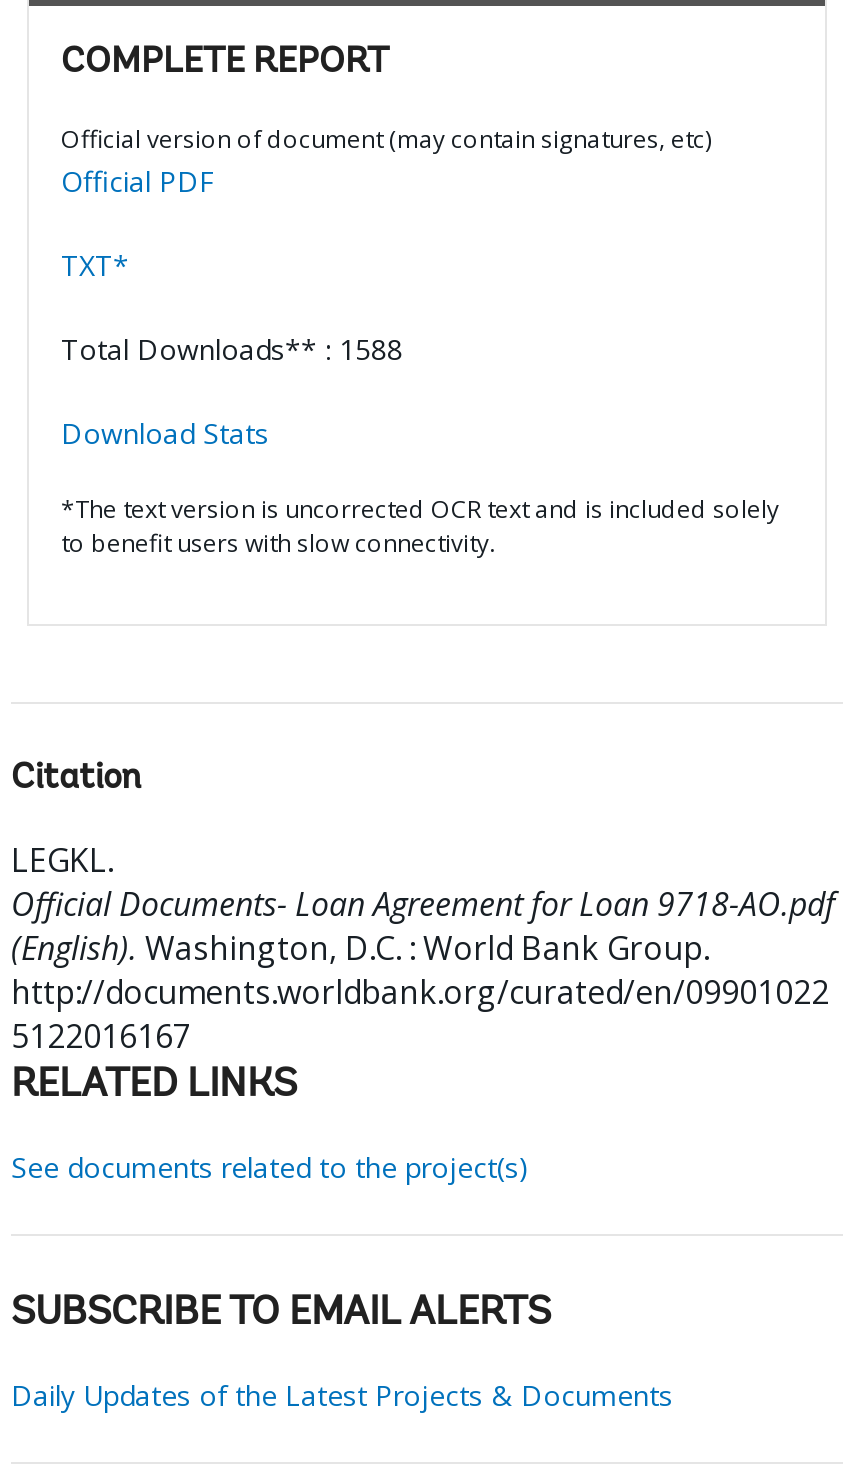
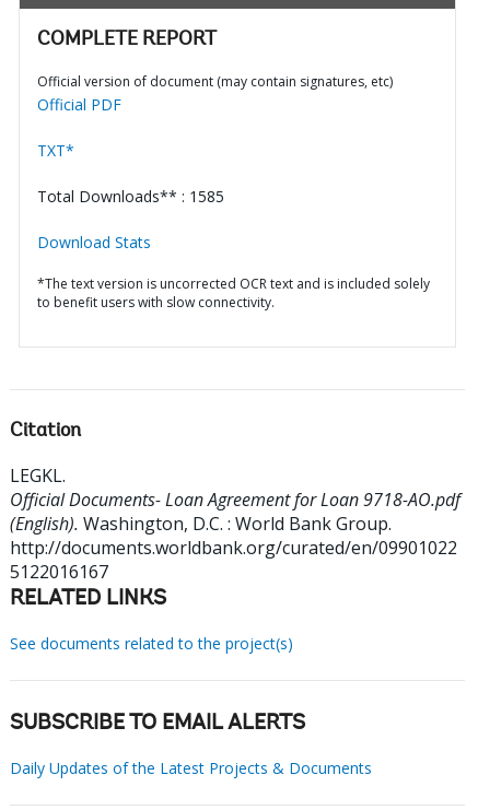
- Total Downloads** : 1588
+ Total Downloads** : 1585
